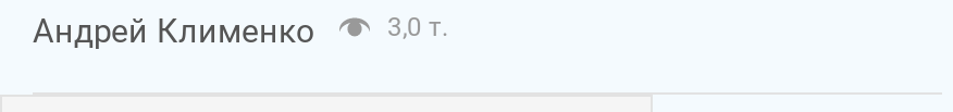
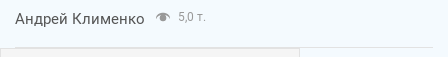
- 3,0 т.
+ 5,0 т.
